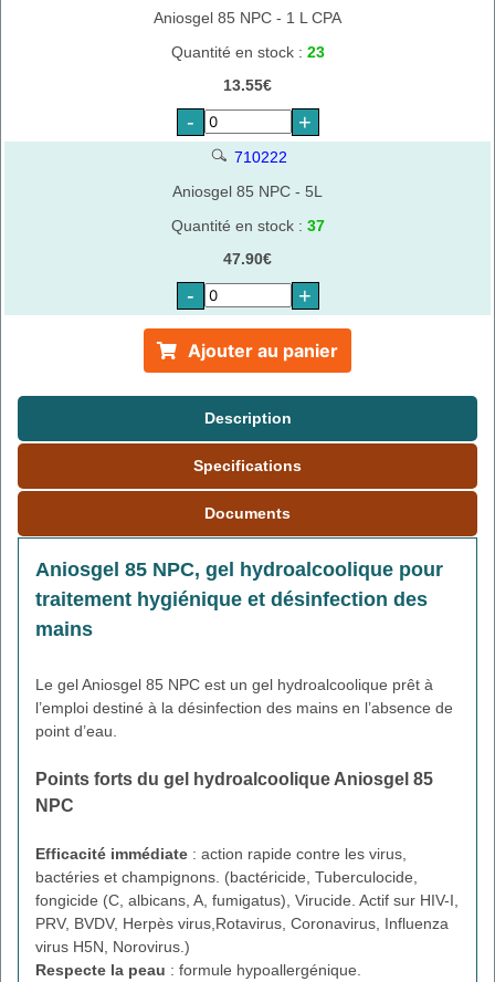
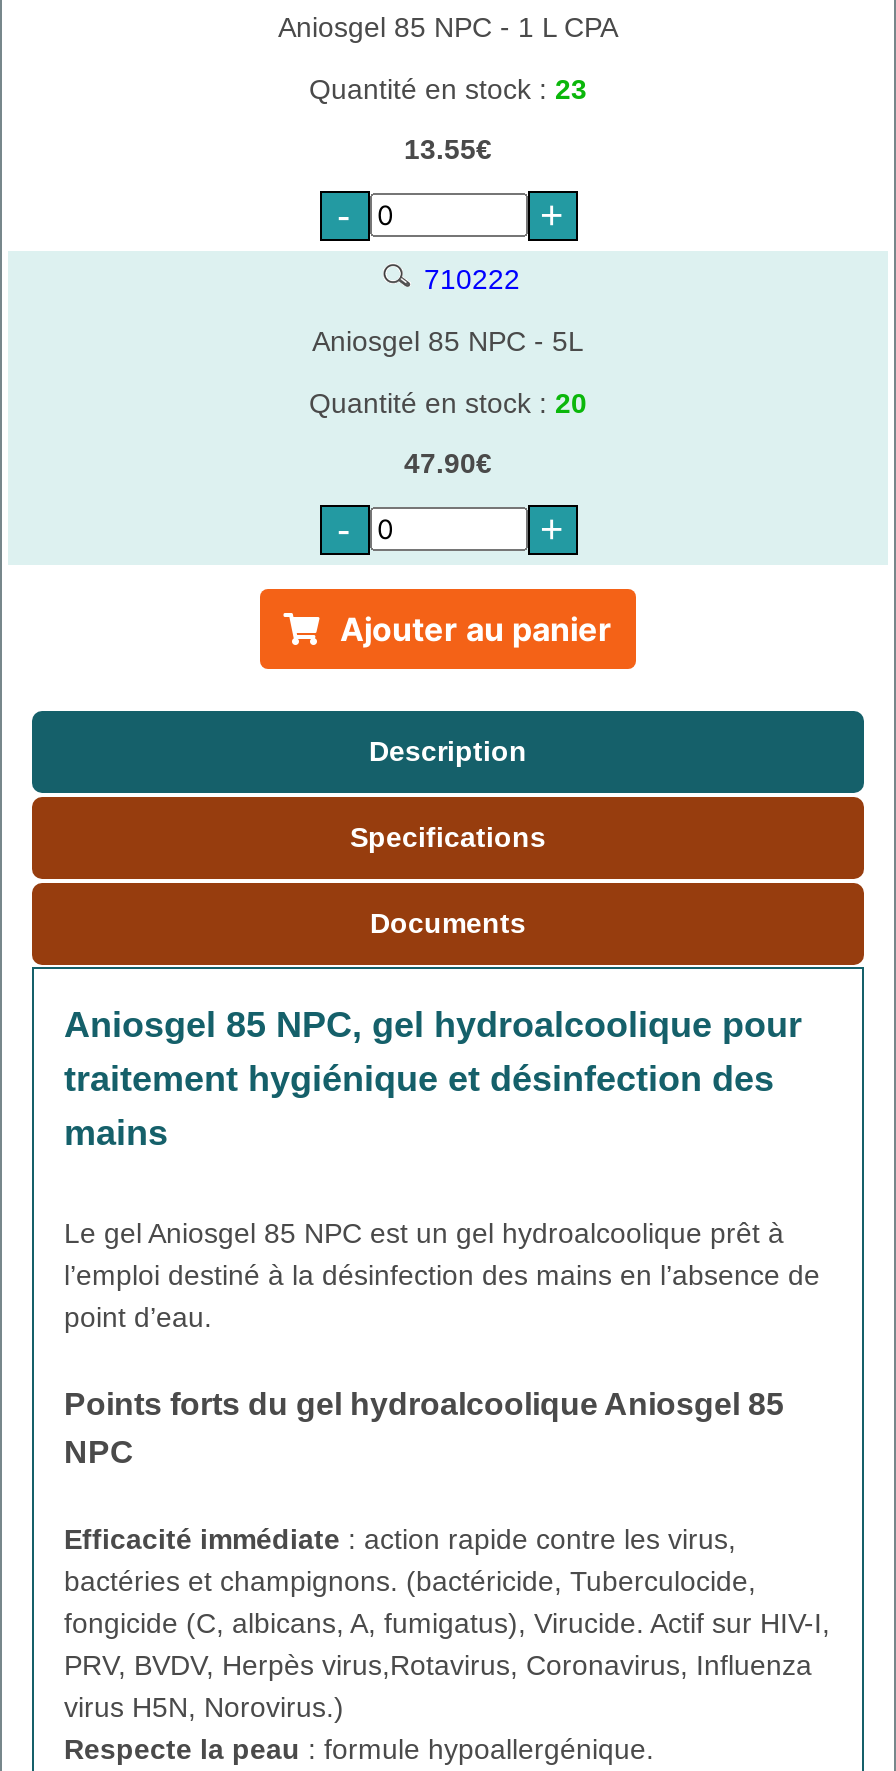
- Quantité en stock : 37
+ Quantité en stock : 20
